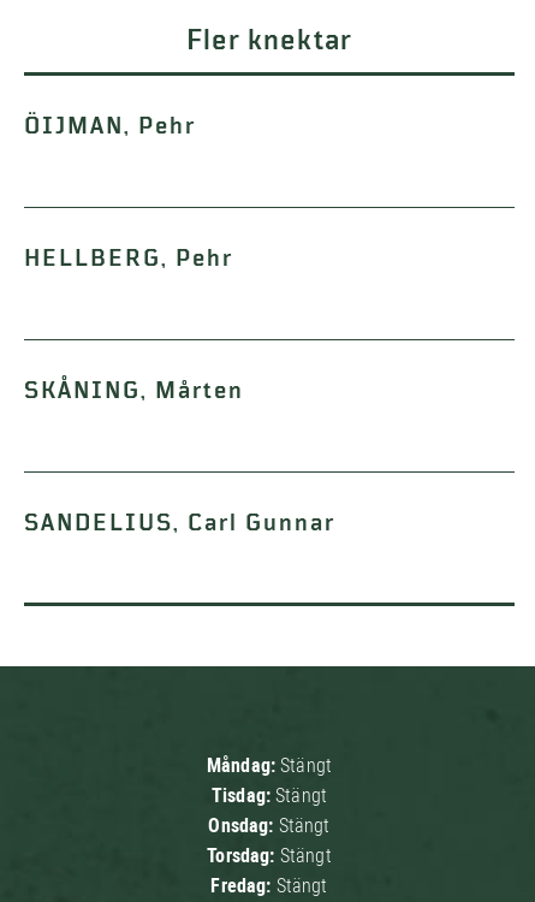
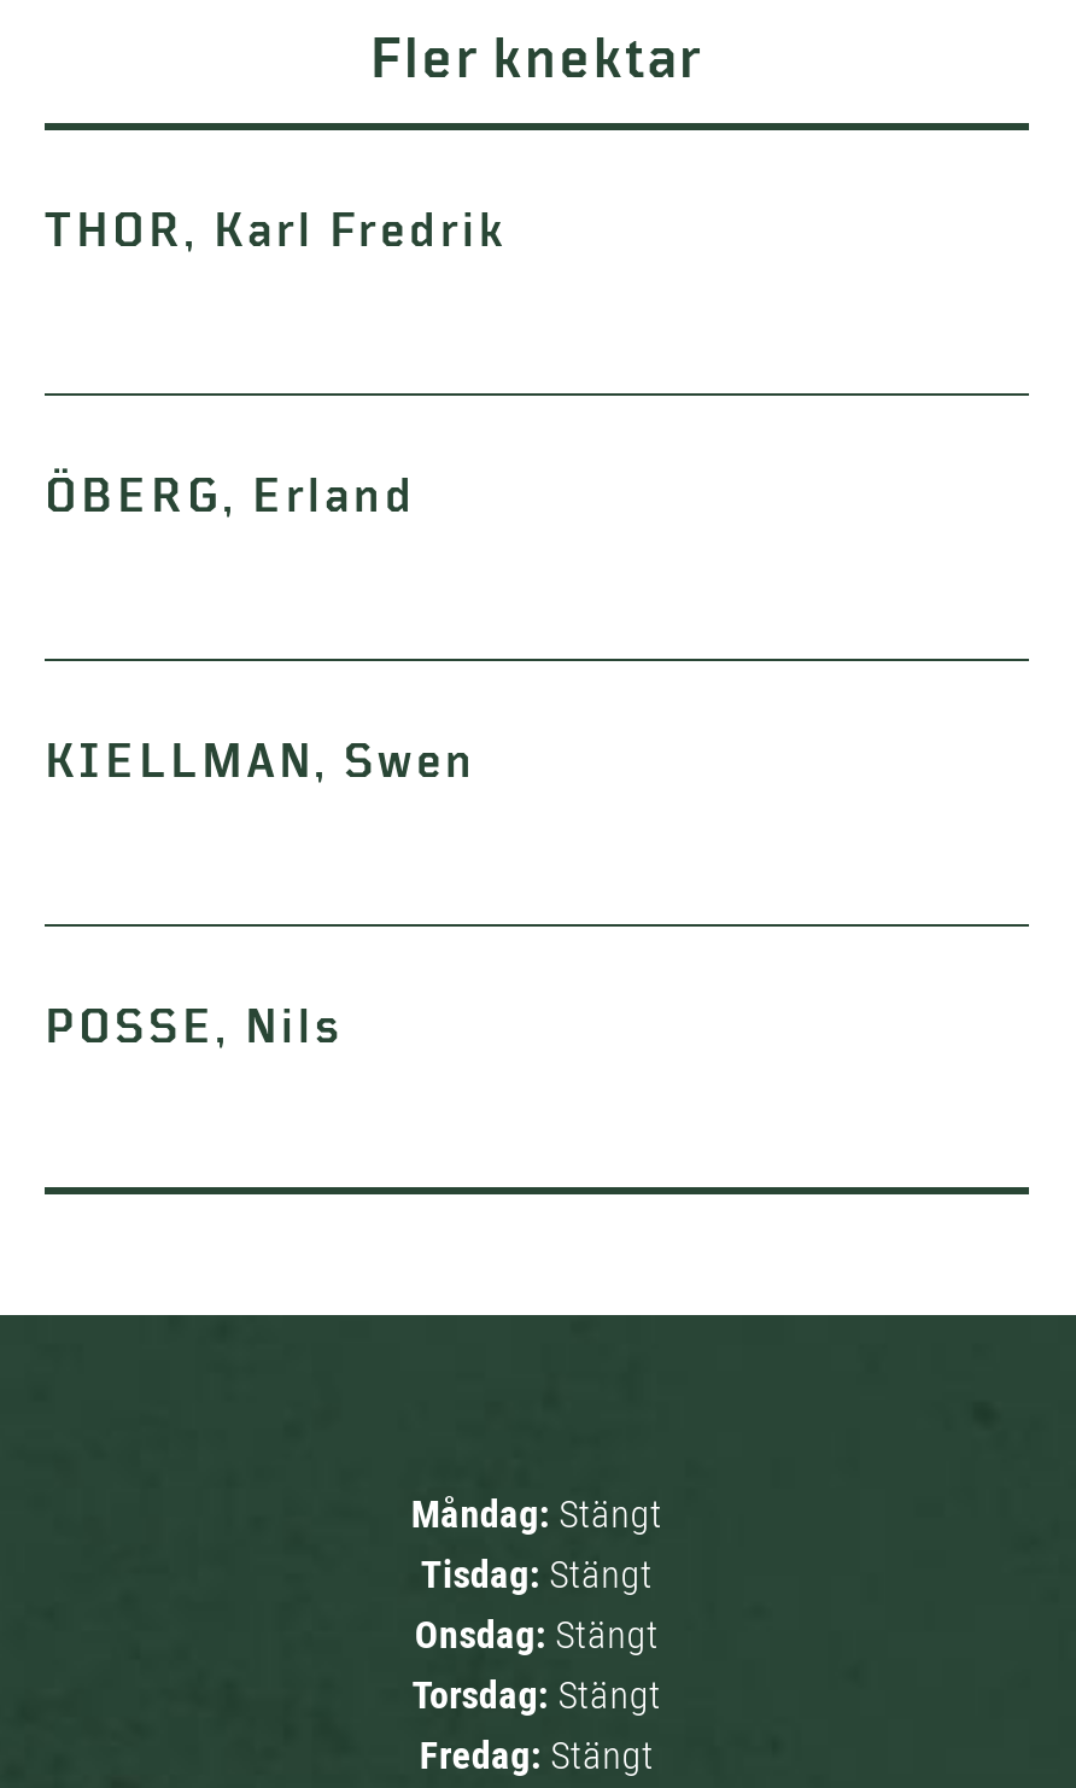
- ÖIJMAN, Pehr
+ THOR, Karl Fredrik

- HELLBERG, Pehr
+ ÖBERG, Erland

- SKÅNING, Mårten
+ KIELLMAN, Swen

- SANDELIUS, Carl Gunnar
+ POSSE, Nils
